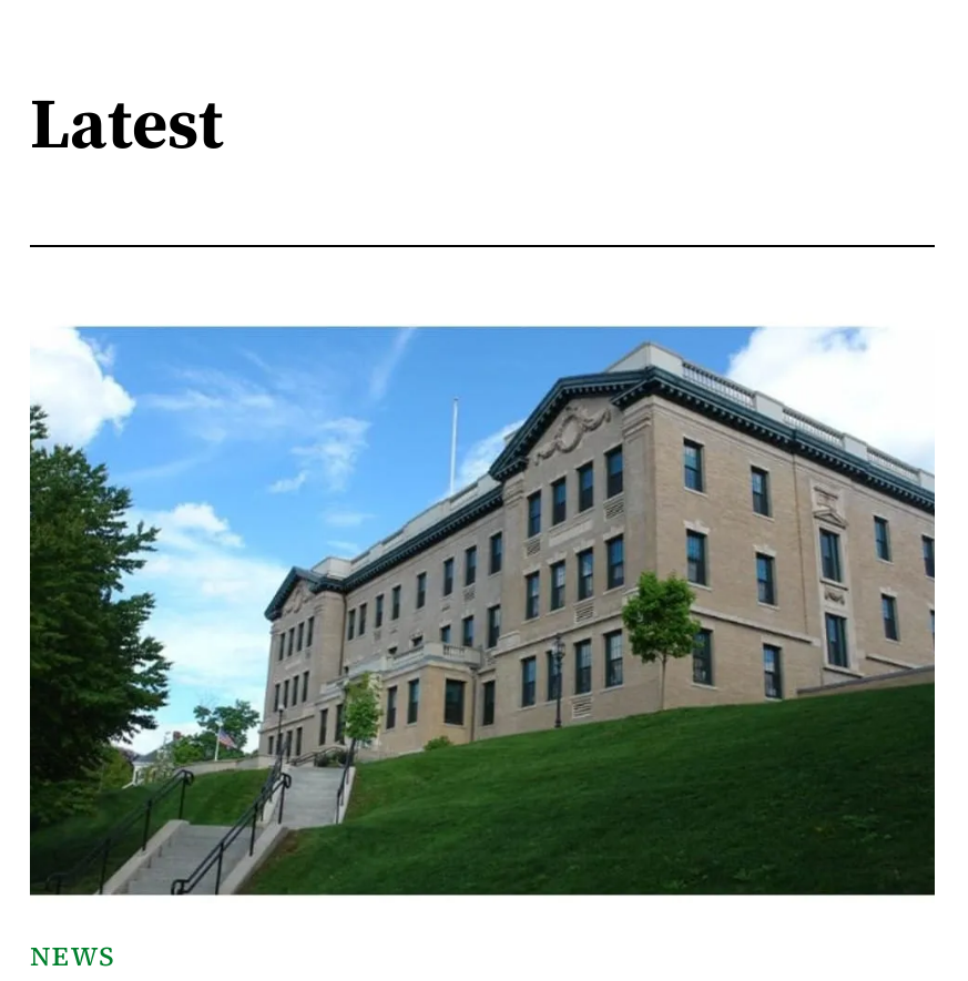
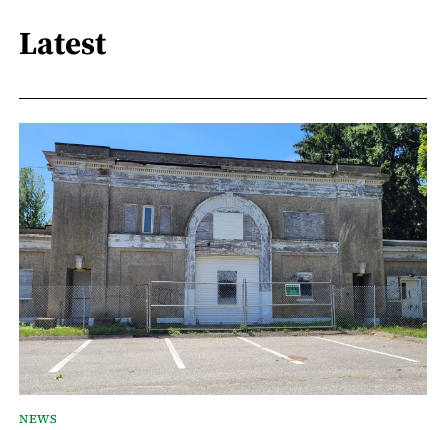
- [image]
+ [image]
